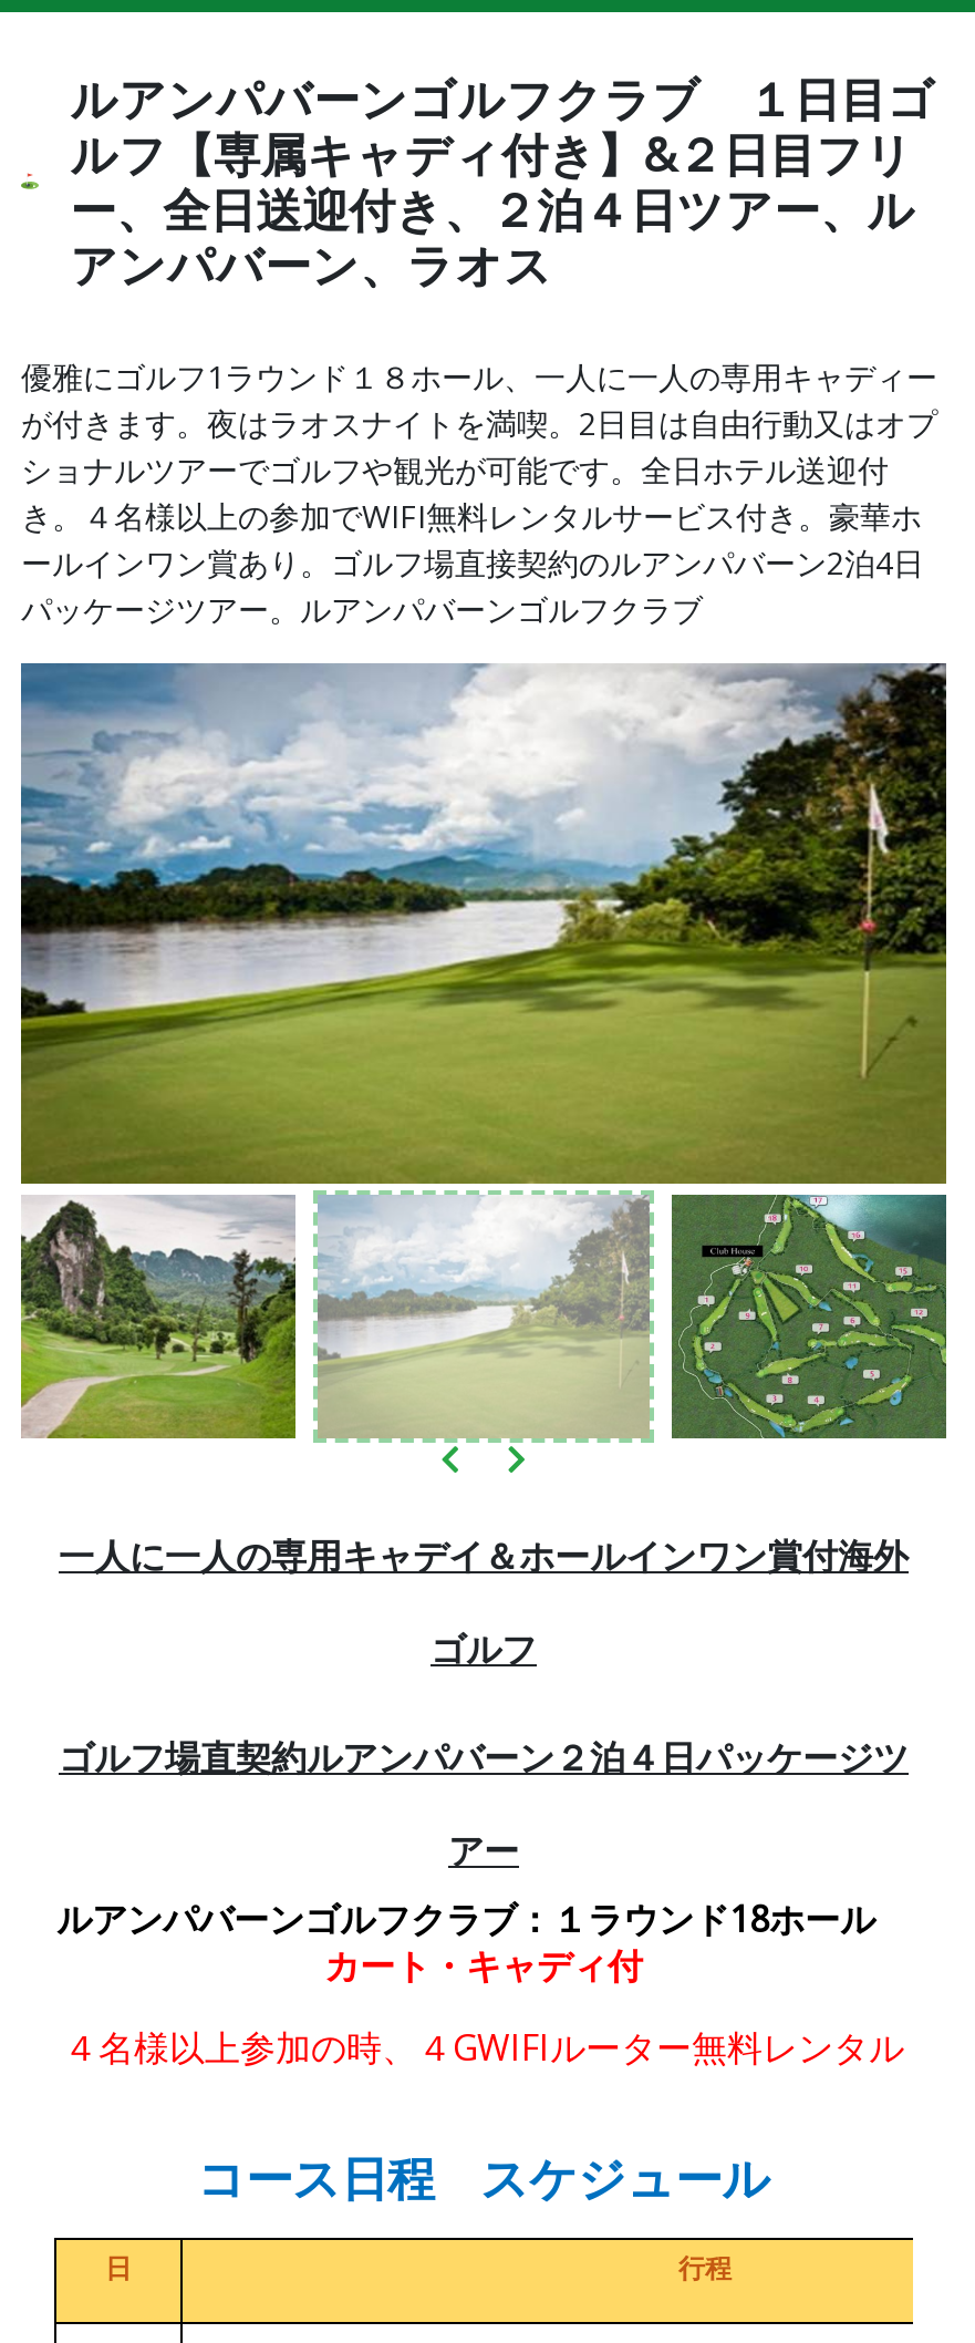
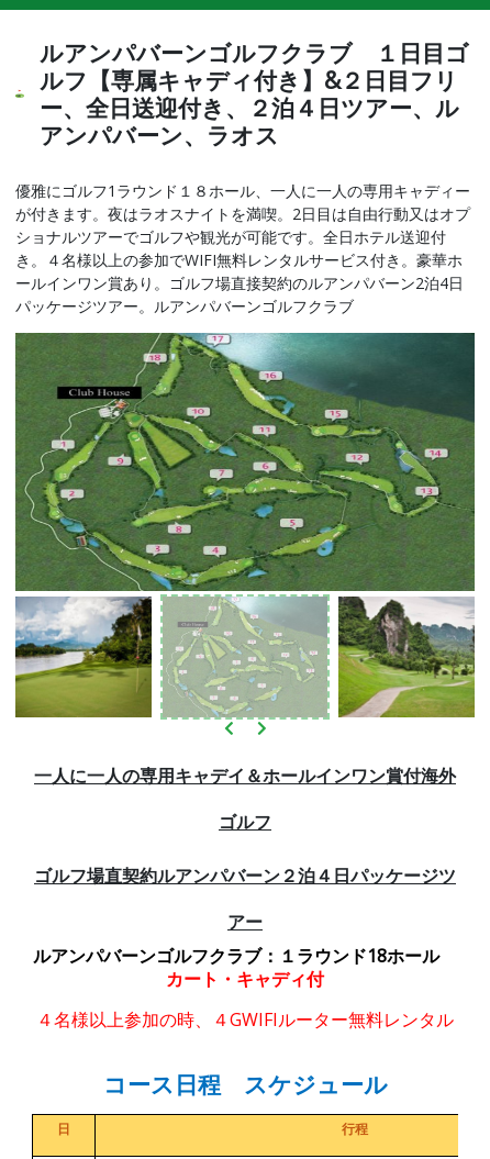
- [image]
+ [image]
